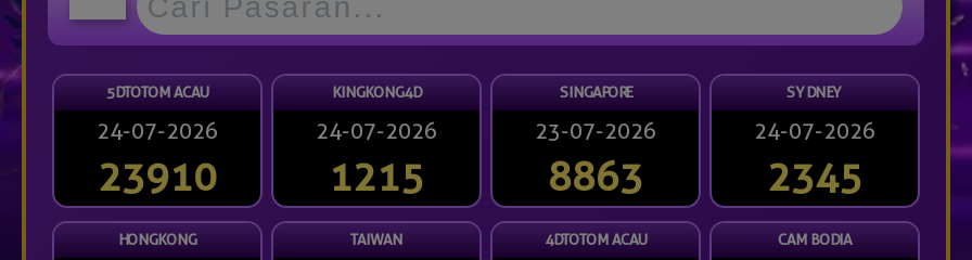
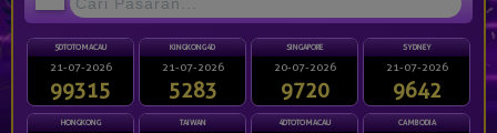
- 24-07-2026
+ 21-07-2026

- 24-07-2026
+ 21-07-2026

- 23-07-2026
+ 20-07-2026

- 24-07-2026
+ 21-07-2026

- 23910
+ 99315

- 1215
+ 5283

- 8863
+ 9720

- 2345
+ 9642
